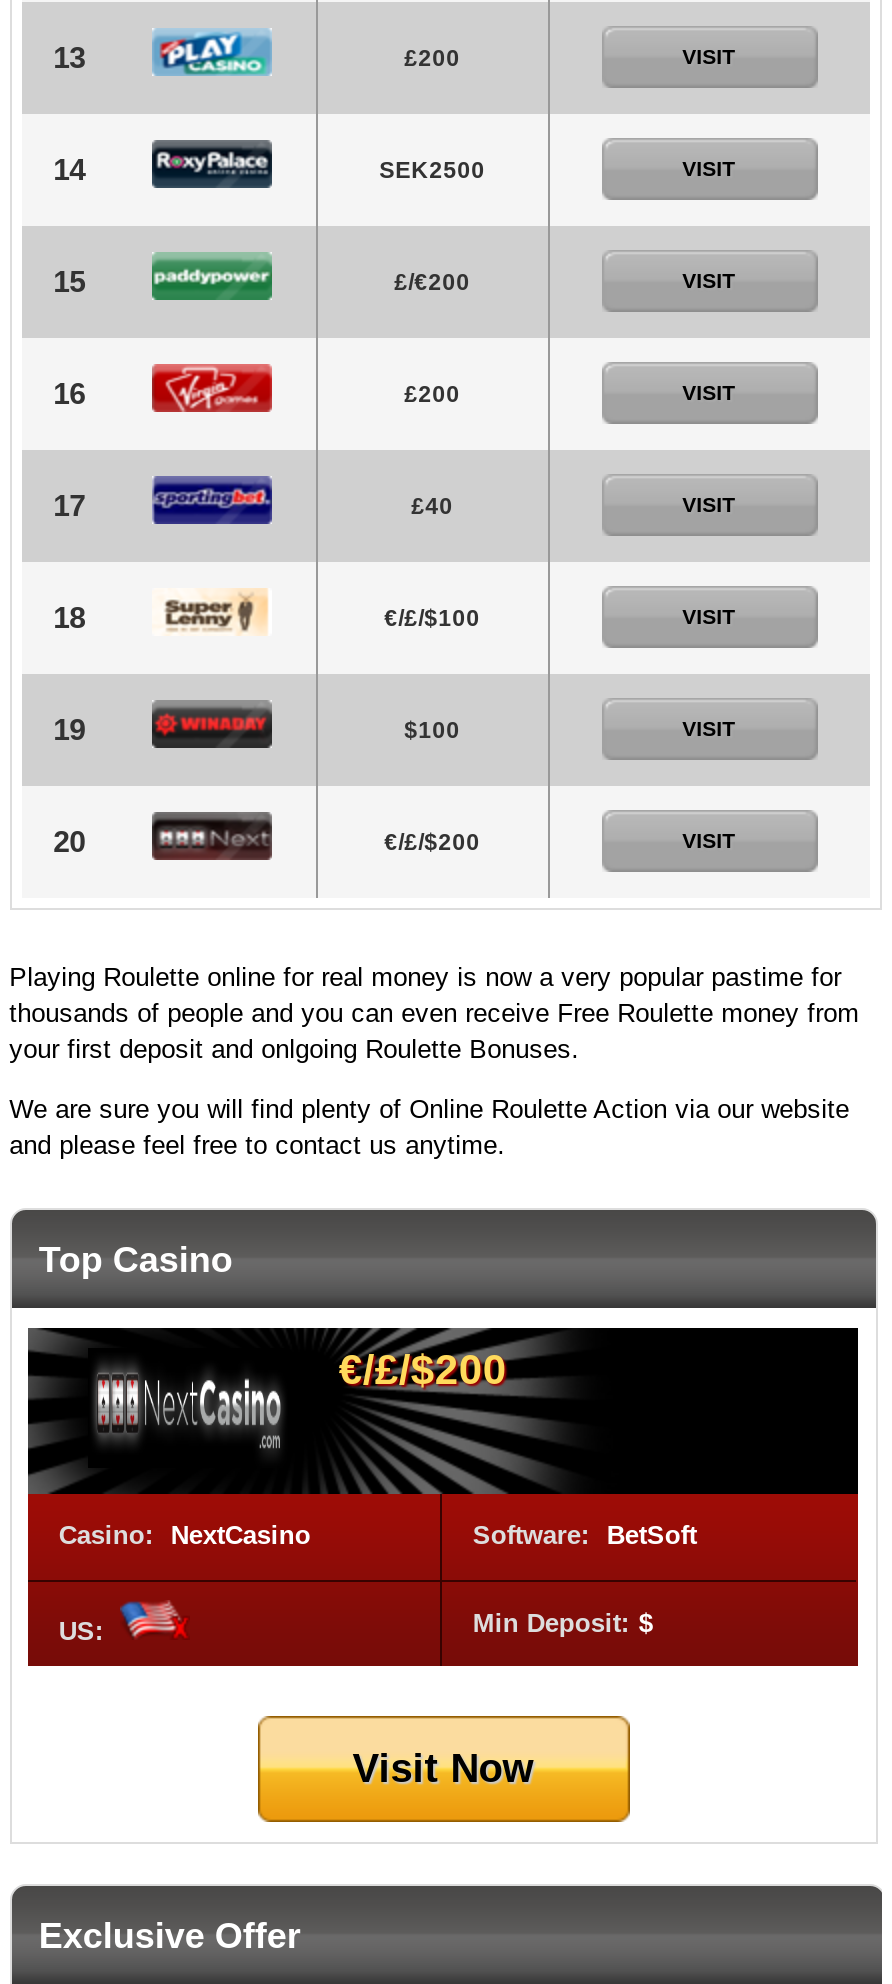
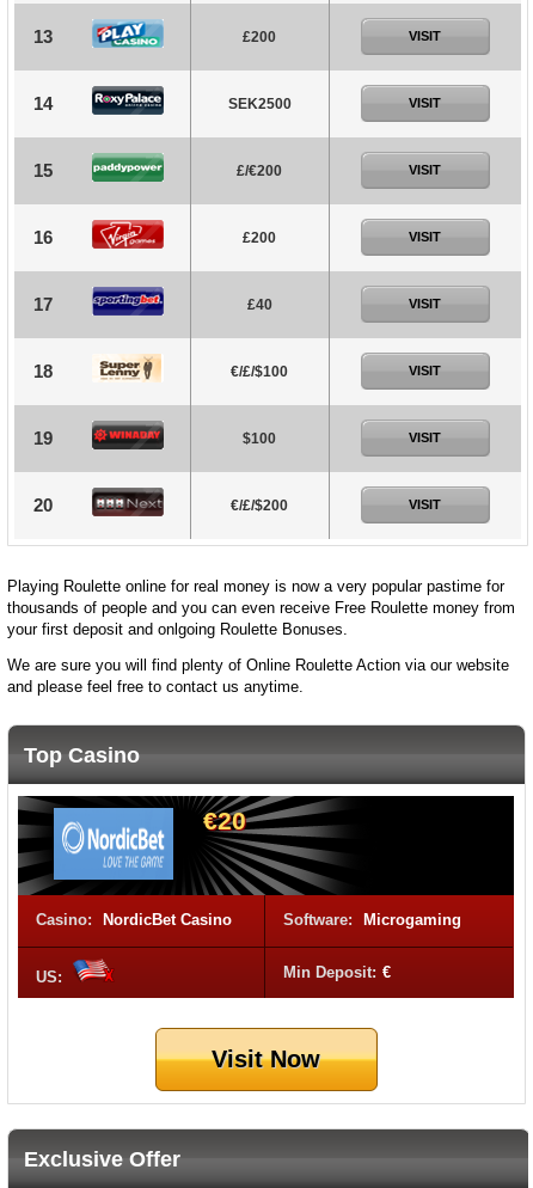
- [image]
- €/£/$200
+ [image]
+ €20

- Casino: NextCasino
- Software: BetSoft
+ Casino: NordicBet Casino
+ Software: Microgaming

- Min Deposit: $
+ Min Deposit: €
